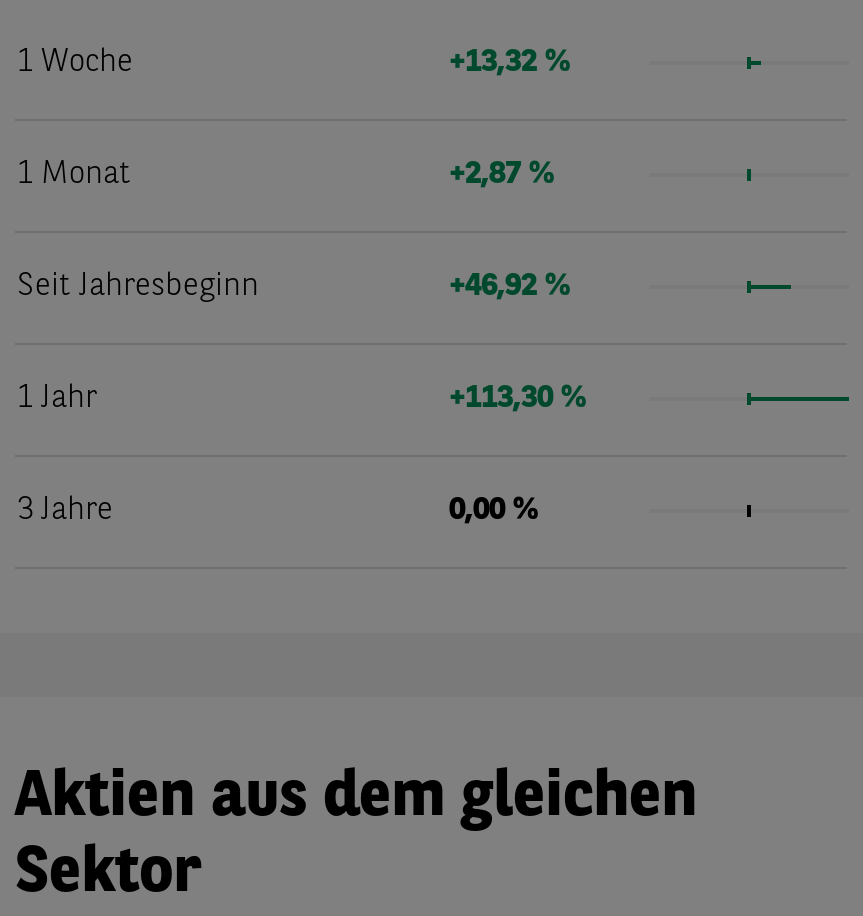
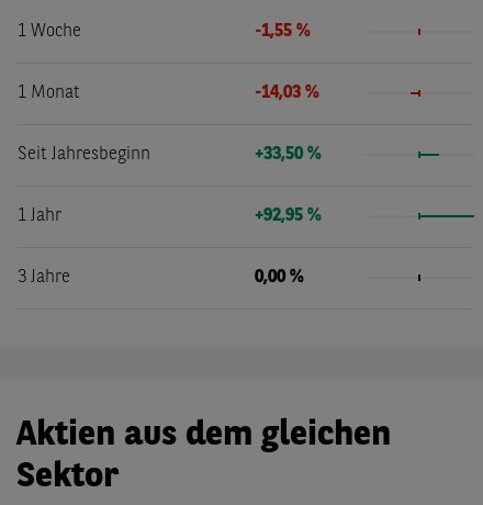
- +13,32 %
+ -1,55 %

- +2,87 %
+ -14,03 %

- +46,92 %
+ +33,50 %

- +113,30 %
+ +92,95 %
